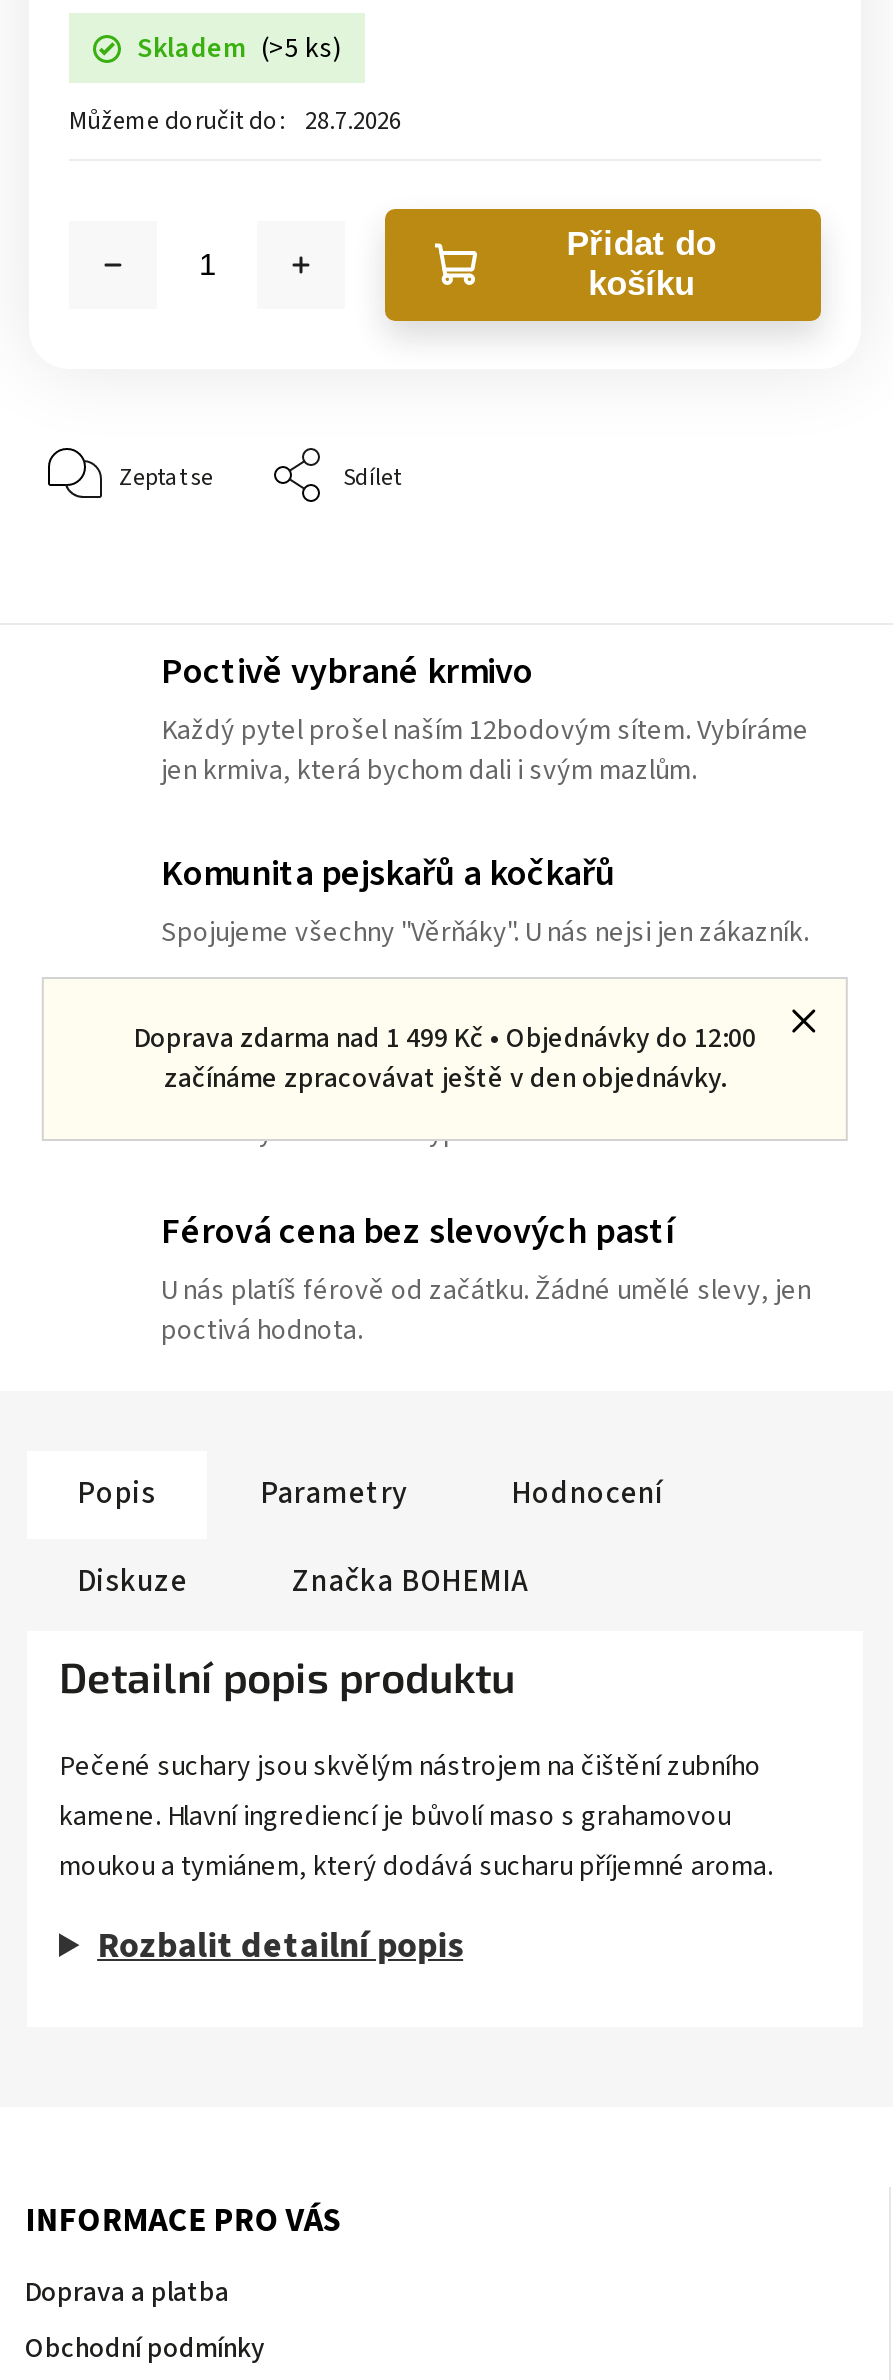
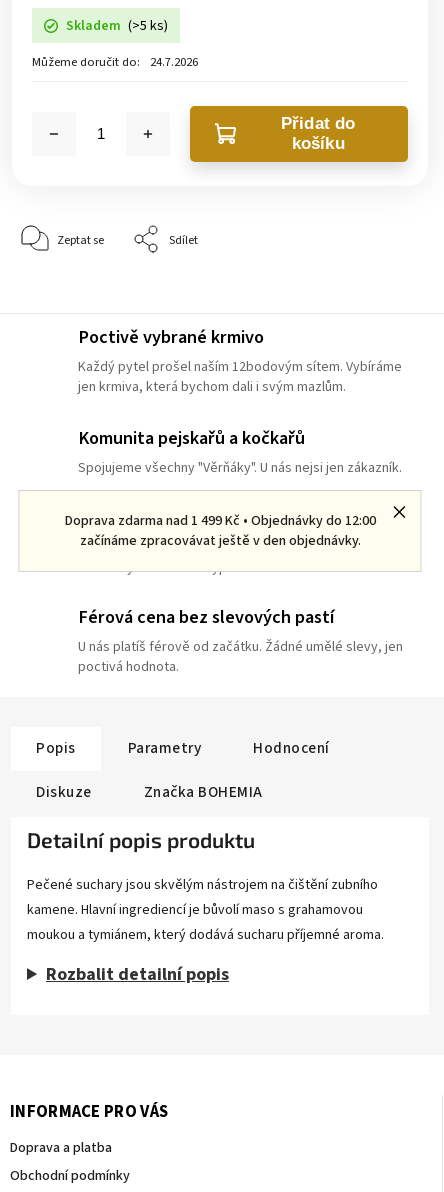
- Můžeme doručit do: 28.7.2026
+ Můžeme doručit do: 24.7.2026
